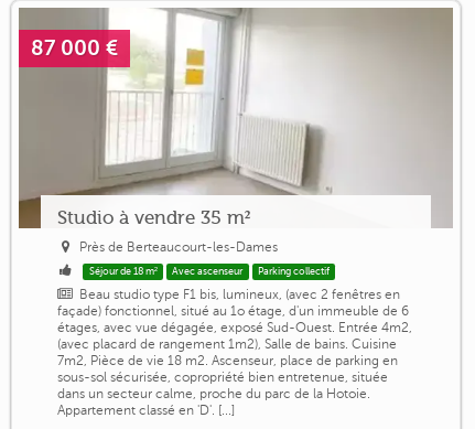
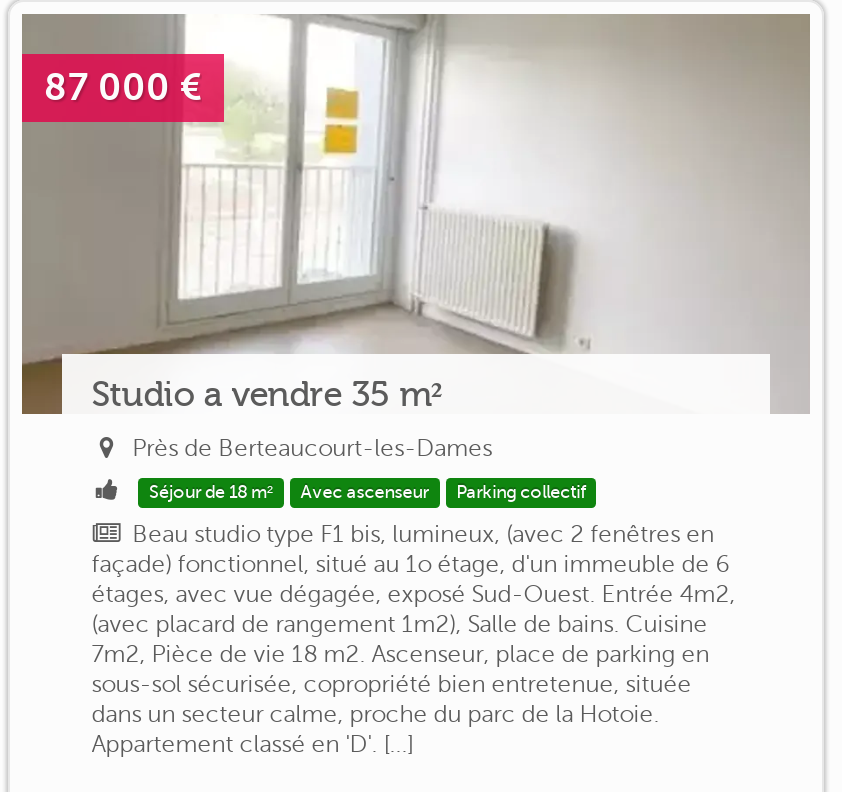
- Studio à vendre 35 m²
+ Studio a vendre 35 m²
